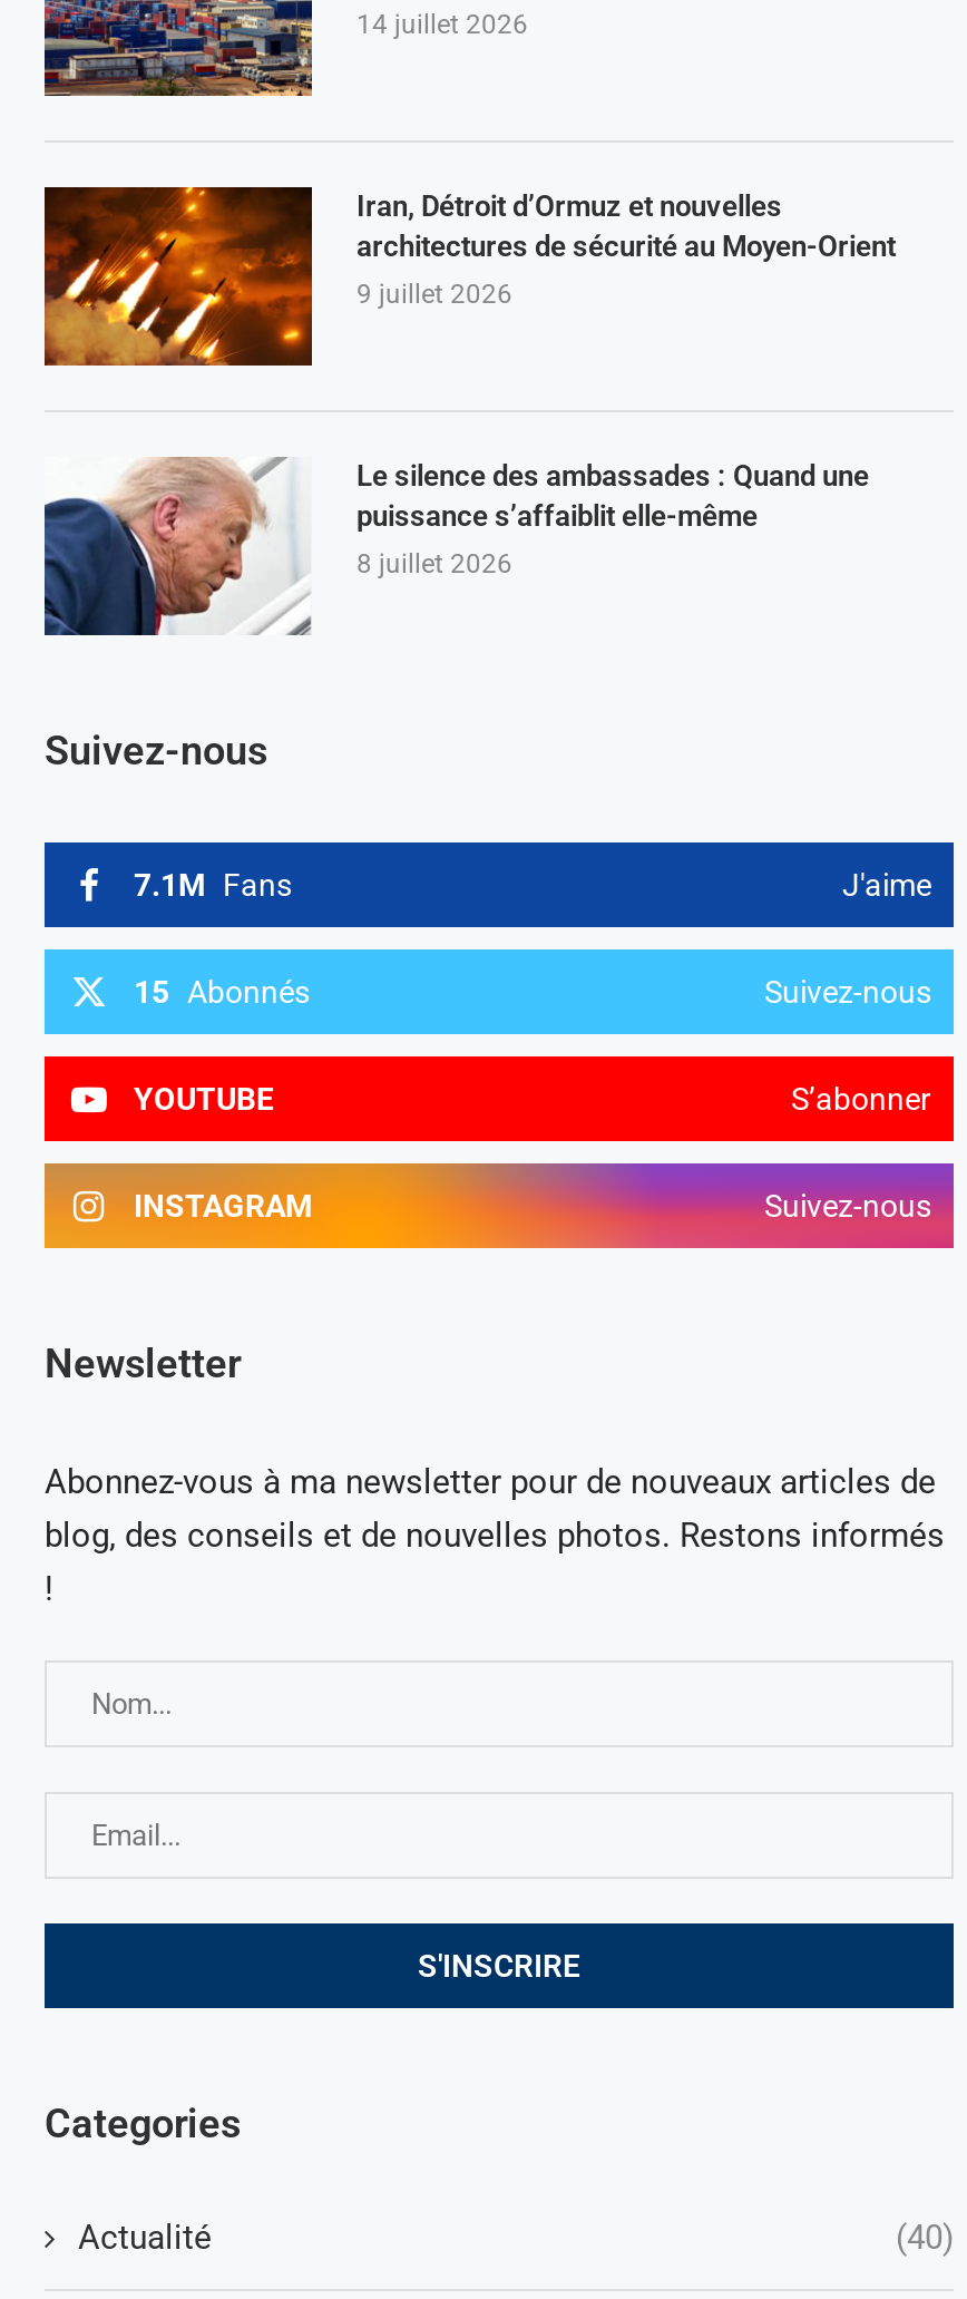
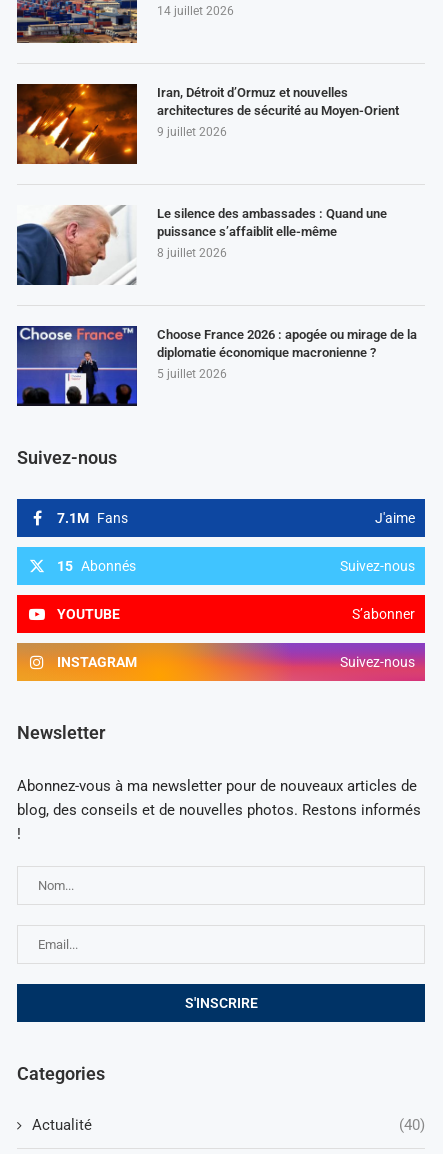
+ [image]
+ Choose France 2026 : apogée ou mirage de la
+ diplomatie économique macronienne ?
+ 5 juillet 2026
